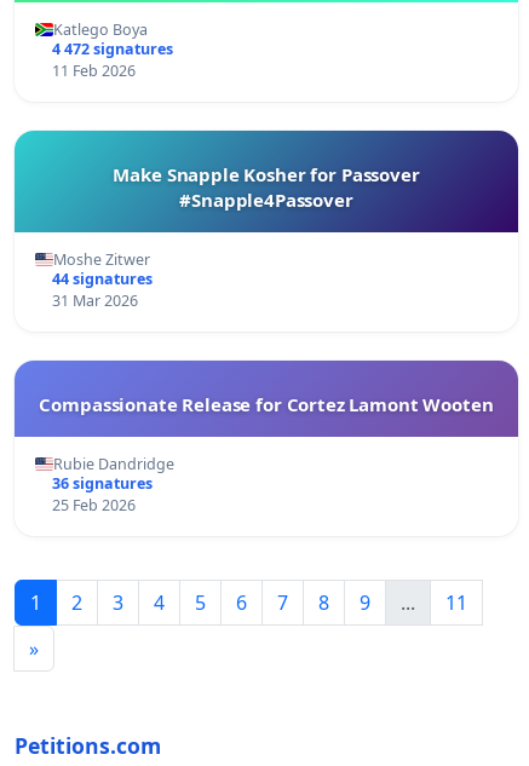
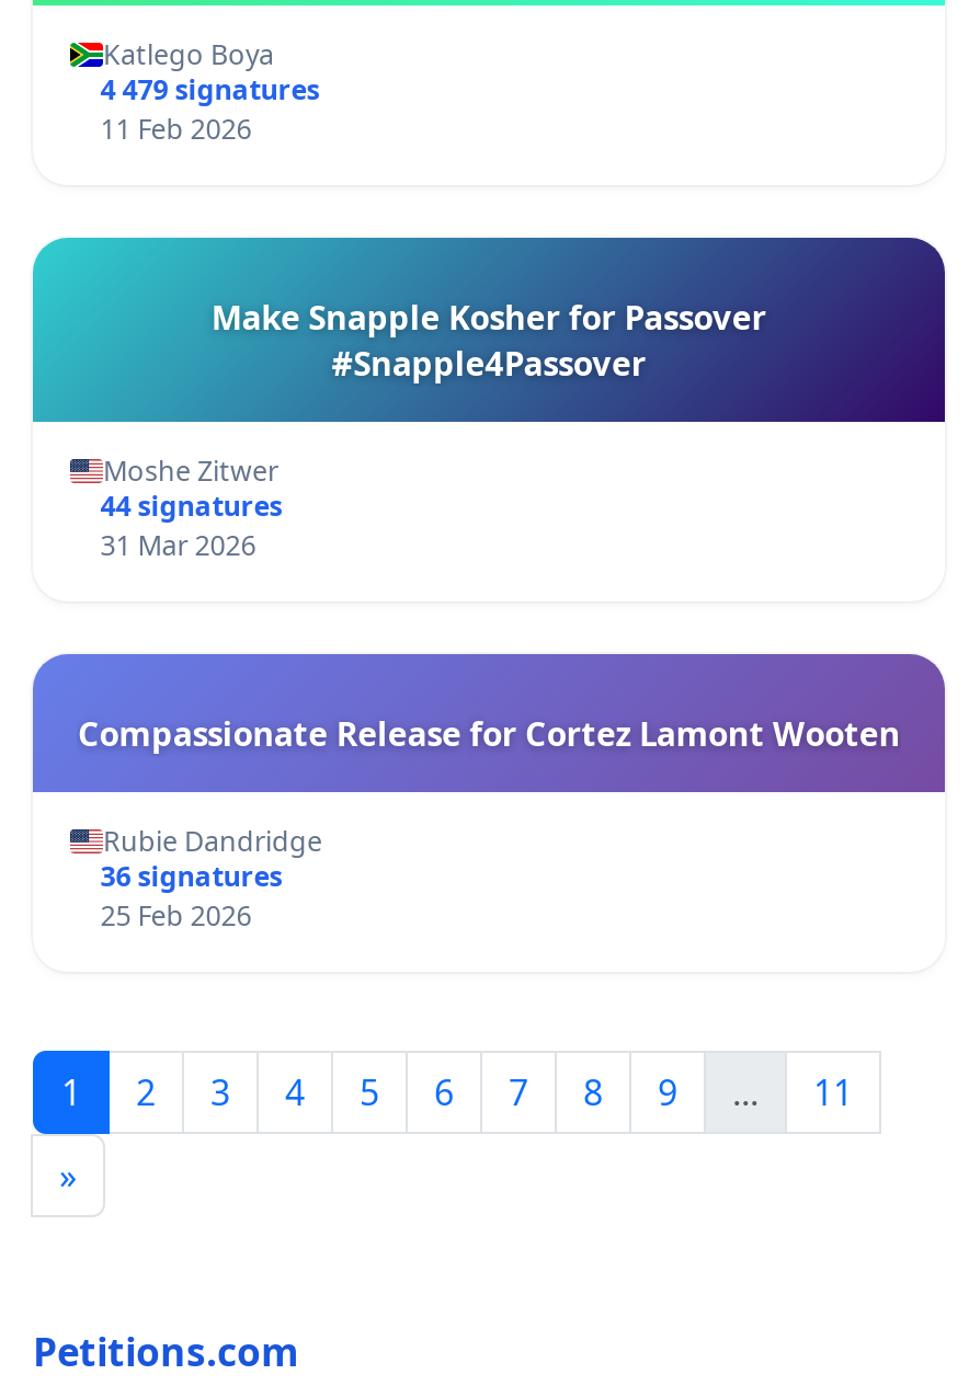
- 4 472 signatures
+ 4 479 signatures
